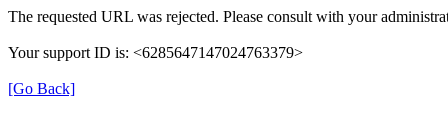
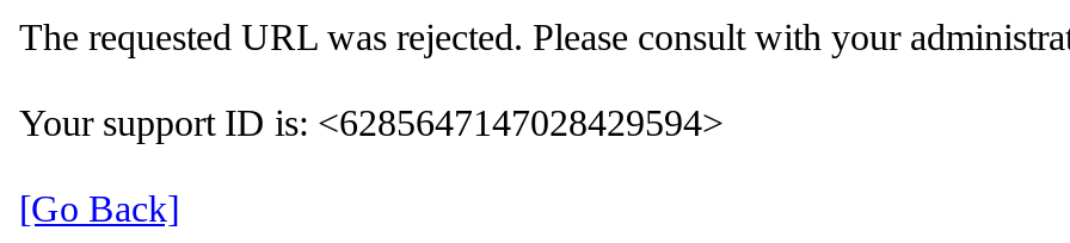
- Your support ID is: <6285647147024763379>
+ Your support ID is: <6285647147028429594>
